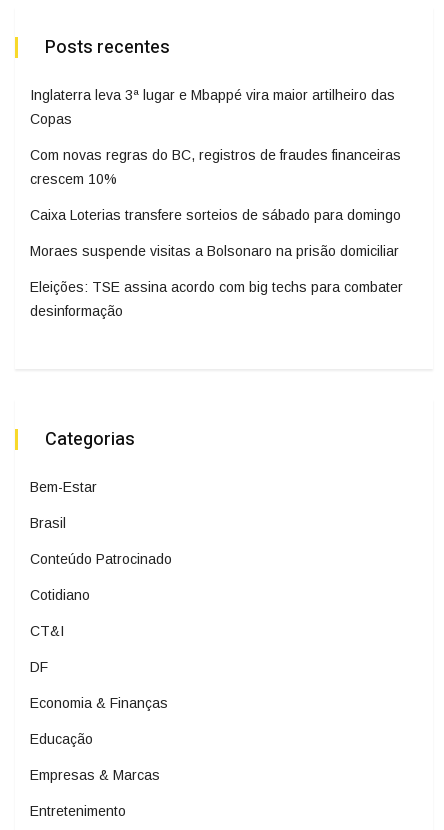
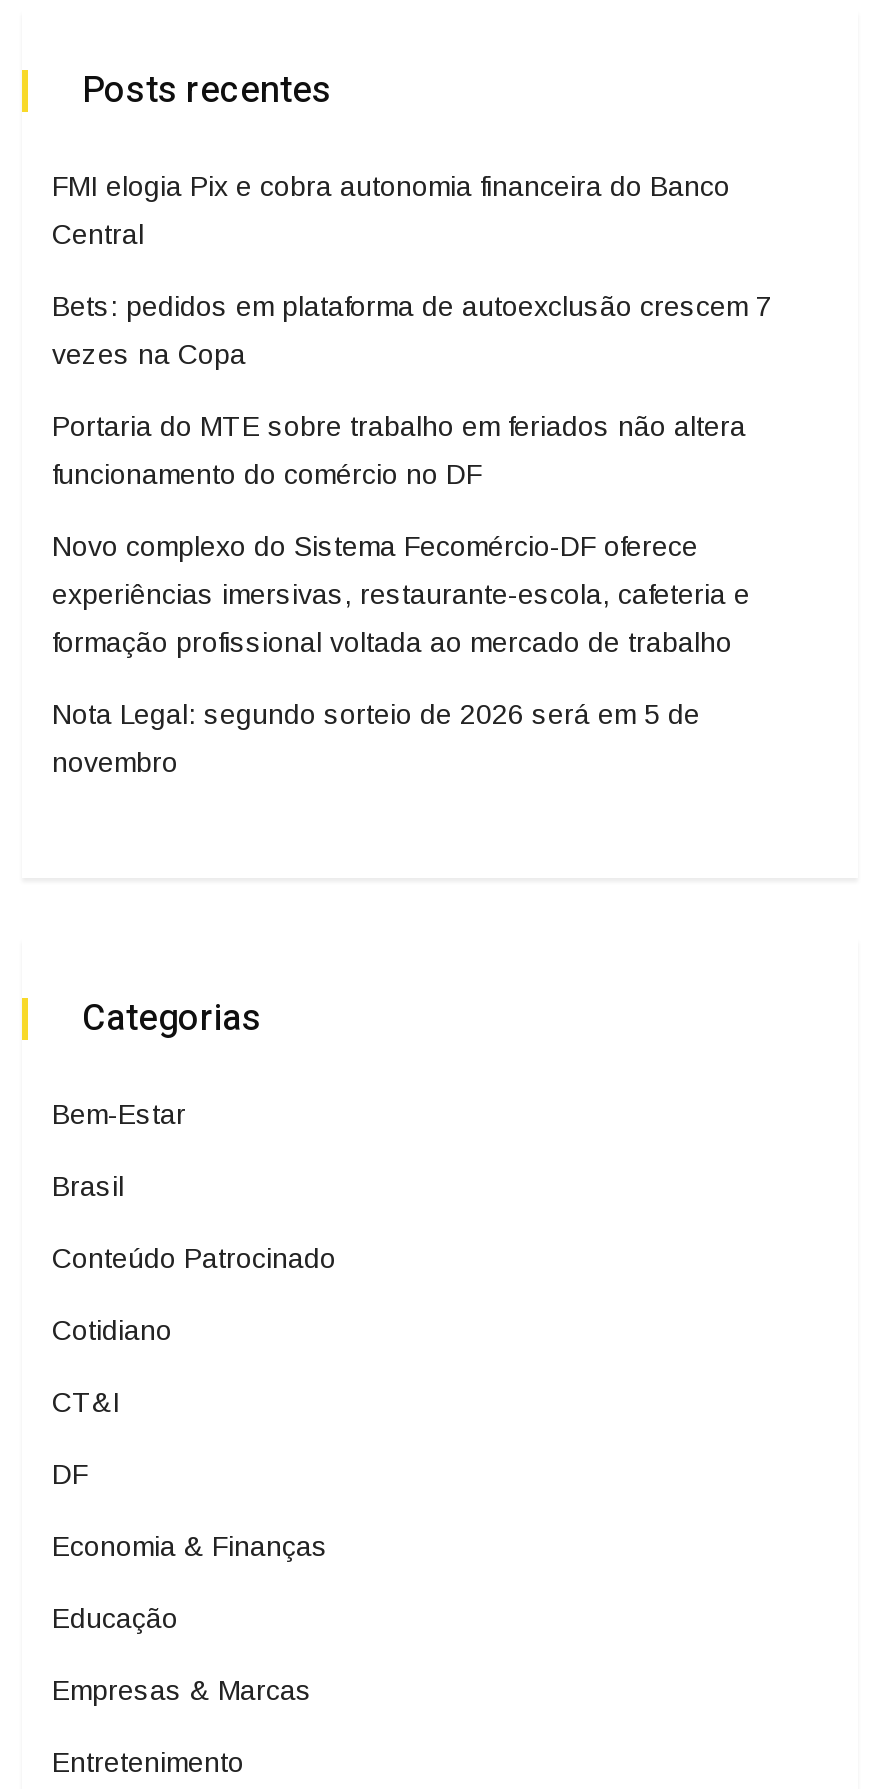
- Inglaterra leva 3ª lugar e Mbappé vira maior artilheiro das
- Copas
- Com novas regras do BC, registros de fraudes financeiras
- crescem 10%
- Caixa Loterias transfere sorteios de sábado para domingo
- Moraes suspende visitas a Bolsonaro na prisão domiciliar
- Eleições: TSE assina acordo com big techs para combater
- desinformação
+ FMI elogia Pix e cobra autonomia financeira do Banco
+ Central
+ Bets: pedidos em plataforma de autoexclusão crescem 7
+ vezes na Copa
+ Portaria do MTE sobre trabalho em feriados não altera
+ funcionamento do comércio no DF
+ Novo complexo do Sistema Fecomércio-DF oferece
+ experiências imersivas, restaurante-escola, cafeteria e
+ formação profissional voltada ao mercado de trabalho
+ Nota Legal: segundo sorteio de 2026 será em 5 de
+ novembro
